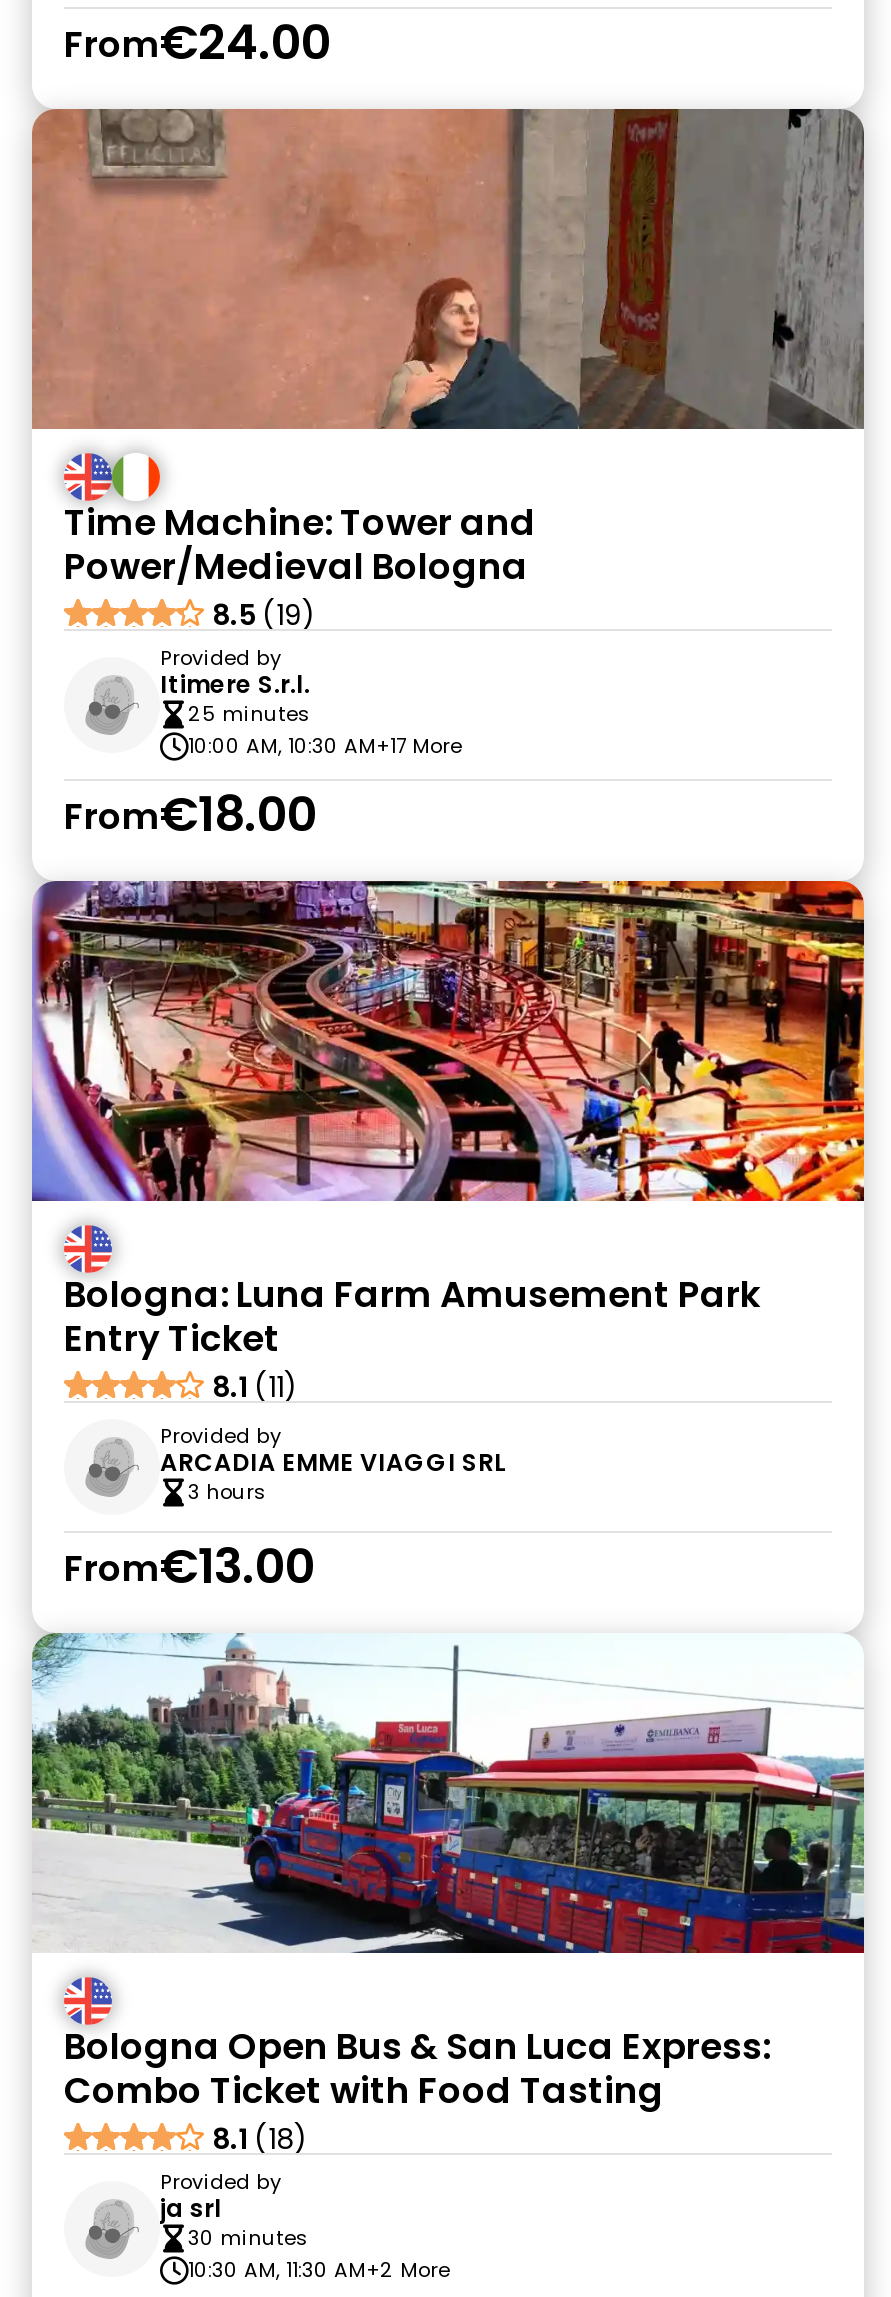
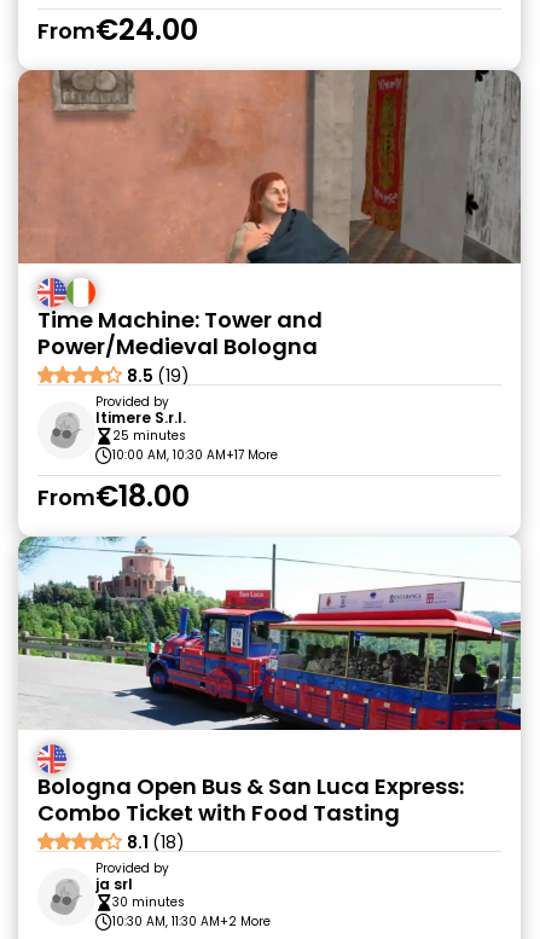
- [image]
- Bologna: Luna Farm Amusement Park
- Entry Ticket
- 8.1 (11)
- Provided by
- ARCADIA EMME VIAGGI SRL
- 3 hours
- From€13.00
